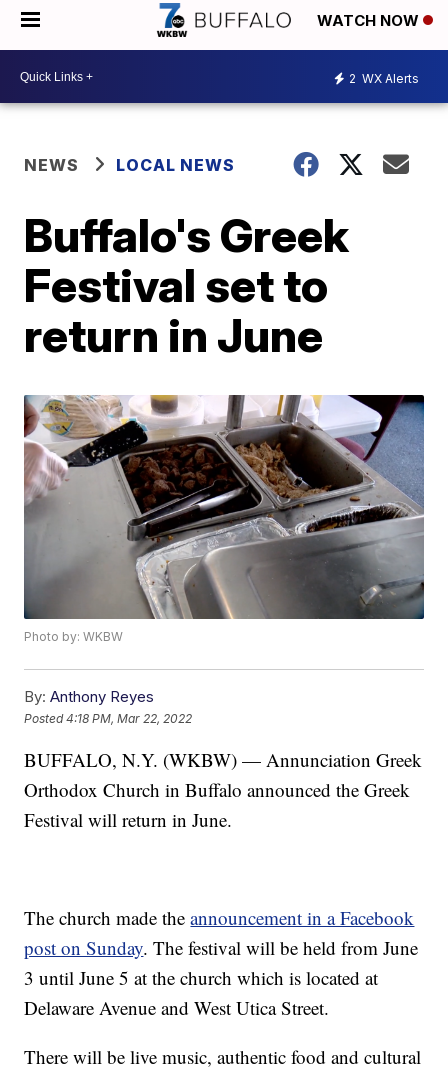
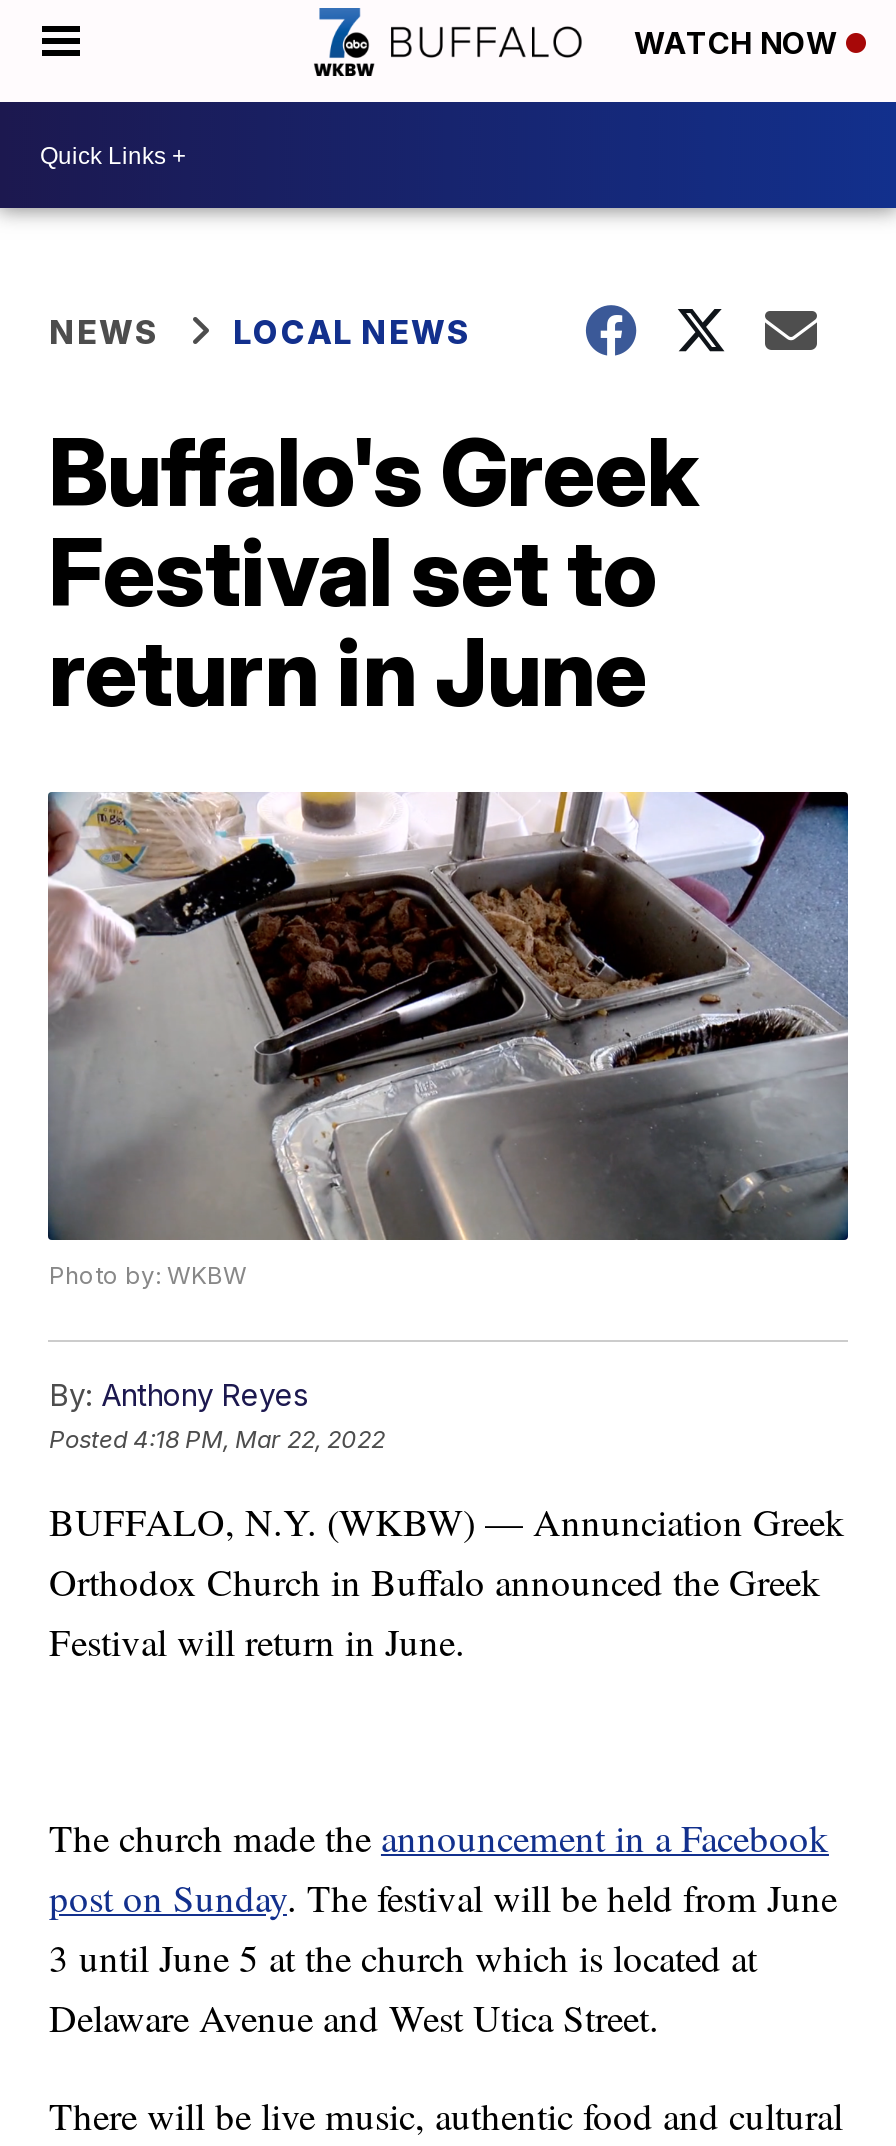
- 2 WX Alerts
